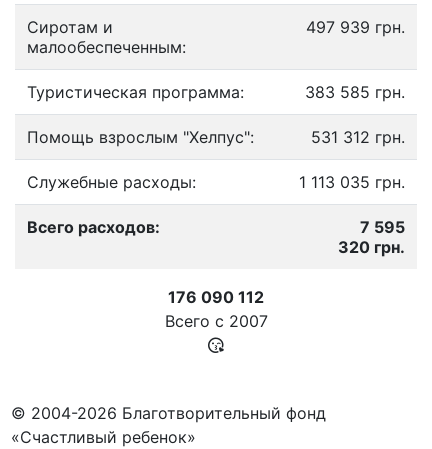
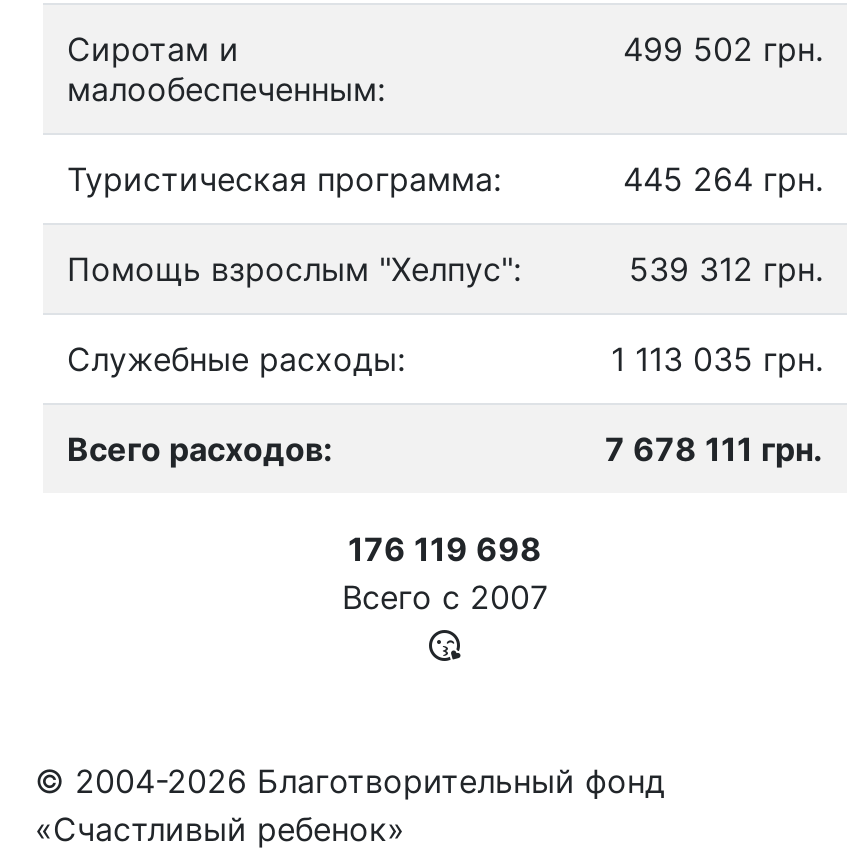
- 497 939 грн.
+ 499 502 грн.

- 383 585 грн.
+ 445 264 грн.

- 531 312 грн.
+ 539 312 грн.

- 7 595
- 320 грн.
+ 7 678 111 грн.

- 176 090 112
+ 176 119 698
